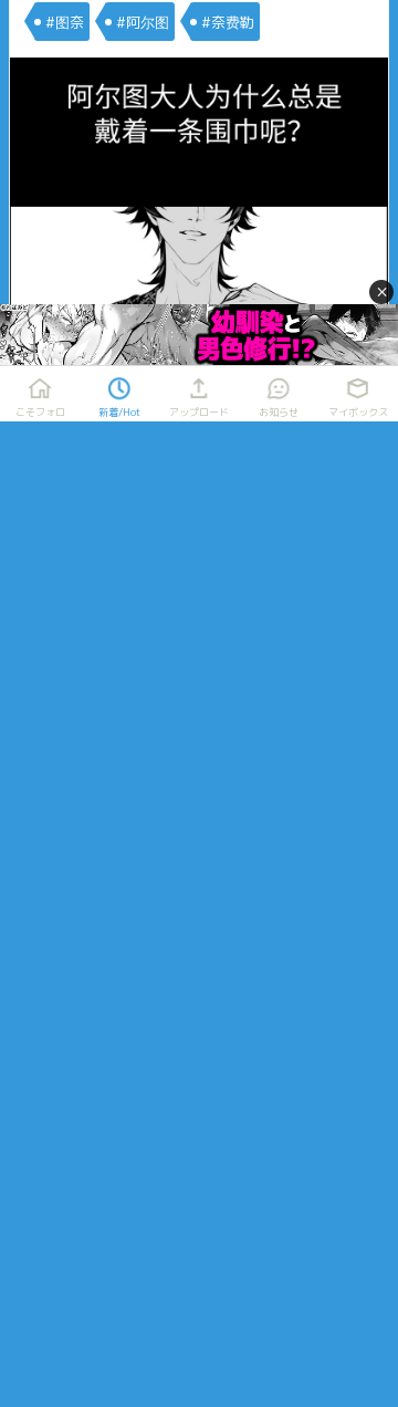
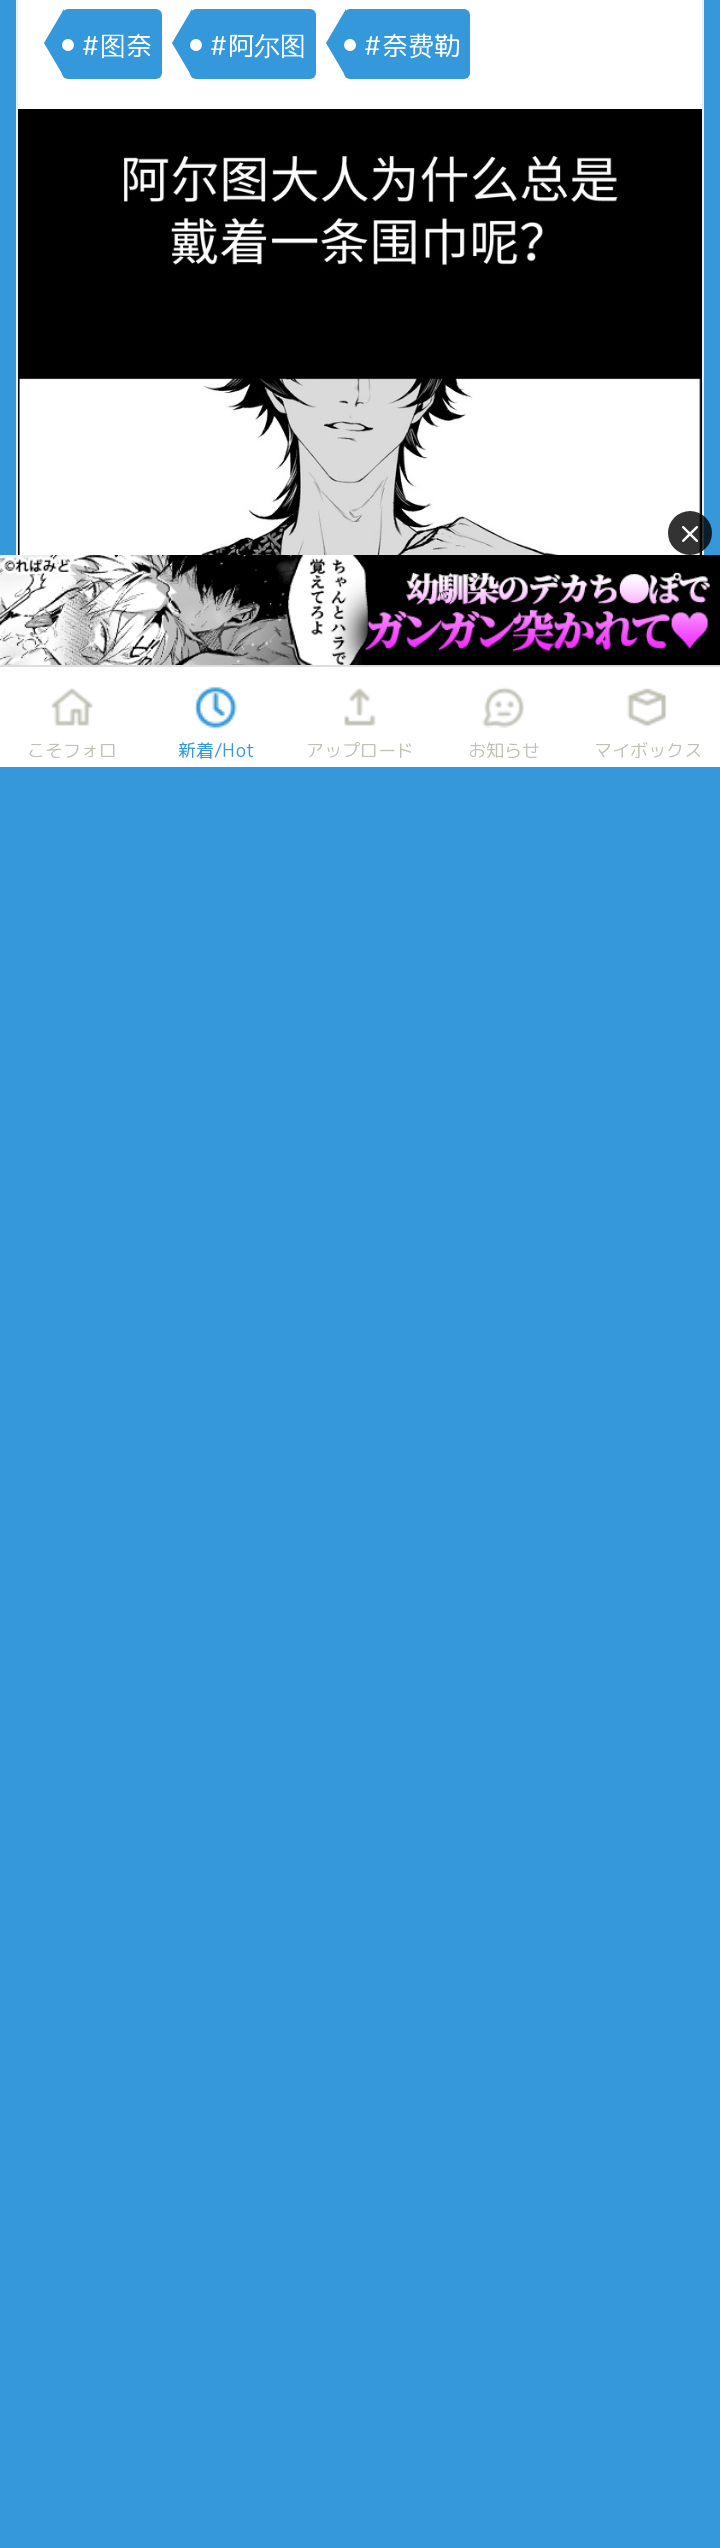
- [image]
+ [image]
